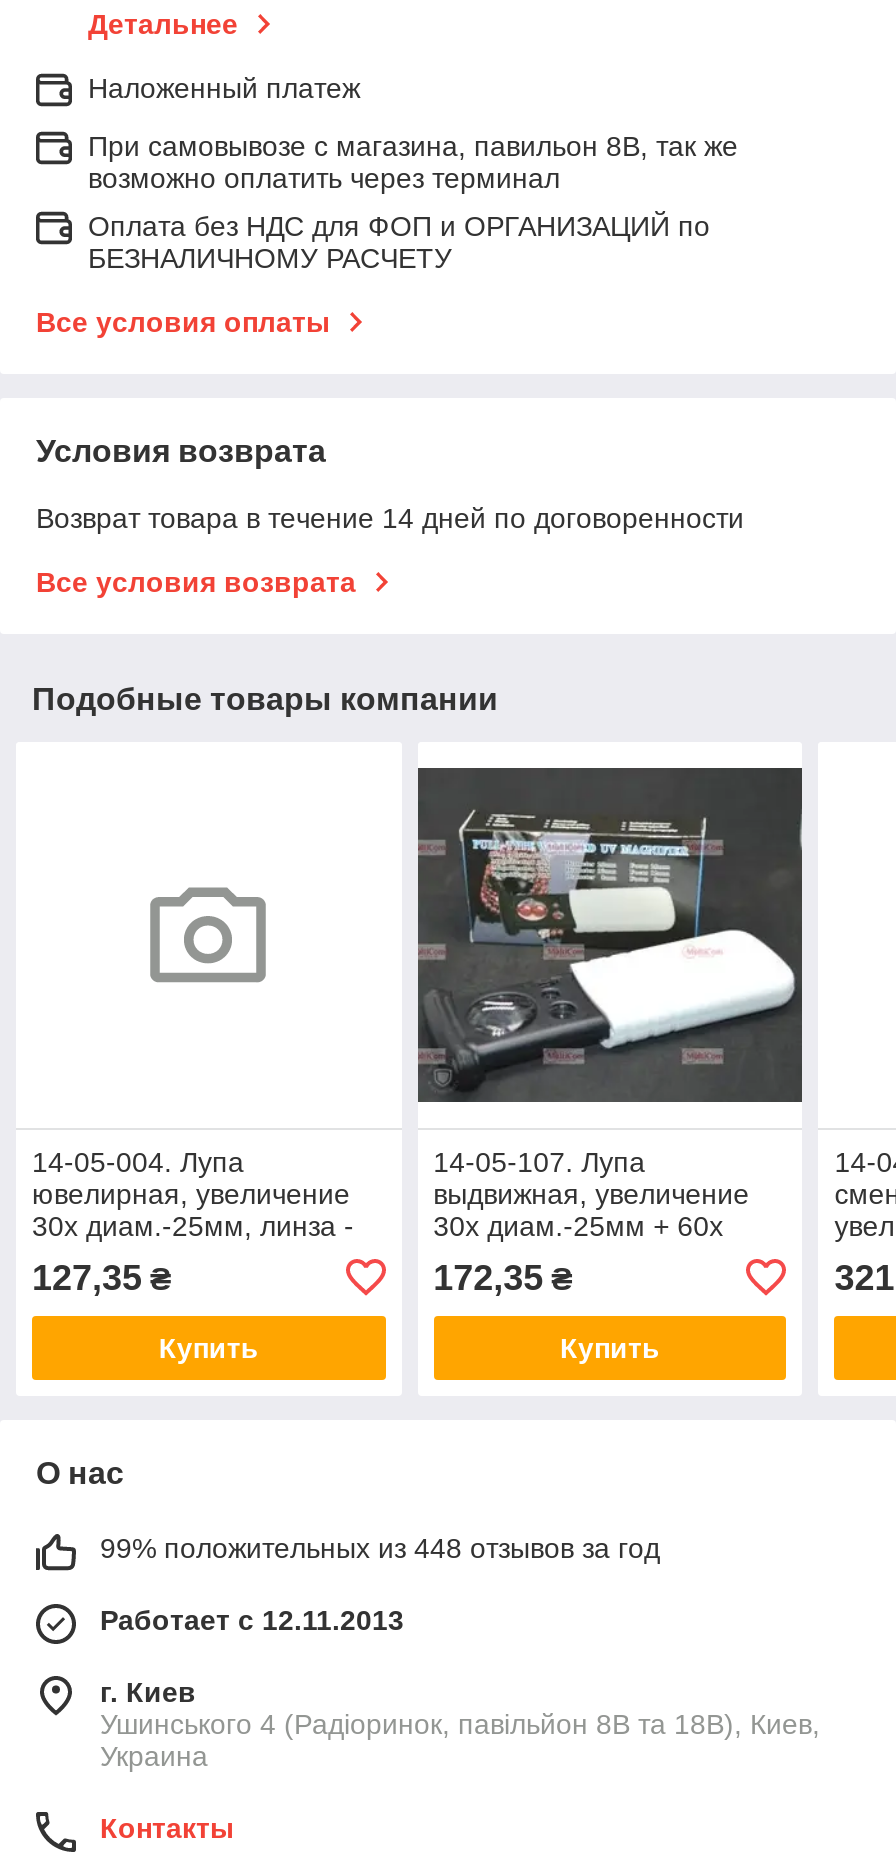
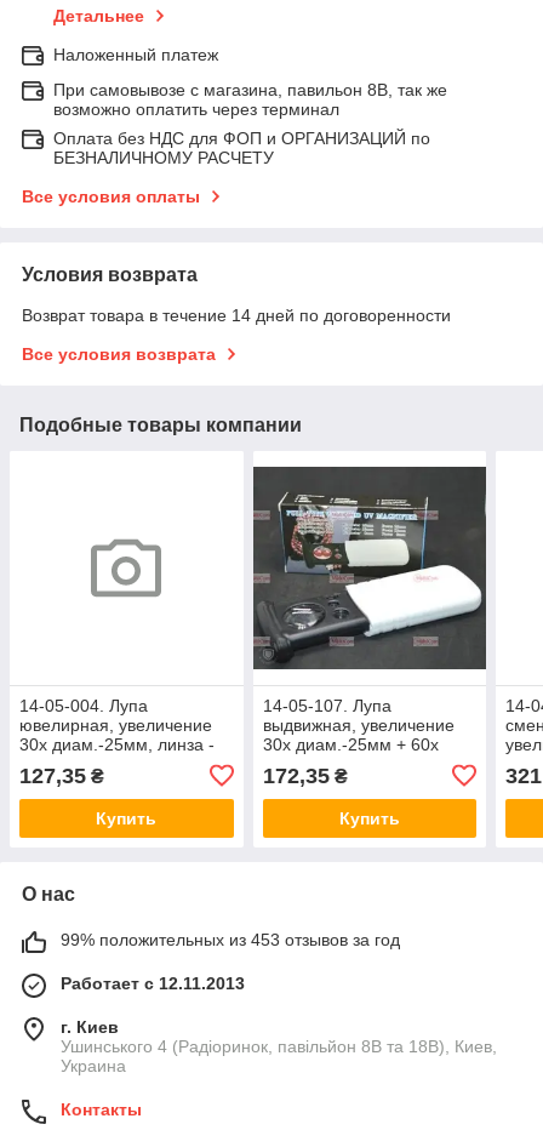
- 99% положительных из 448 отзывов за год
+ 99% положительных из 453 отзывов за год
